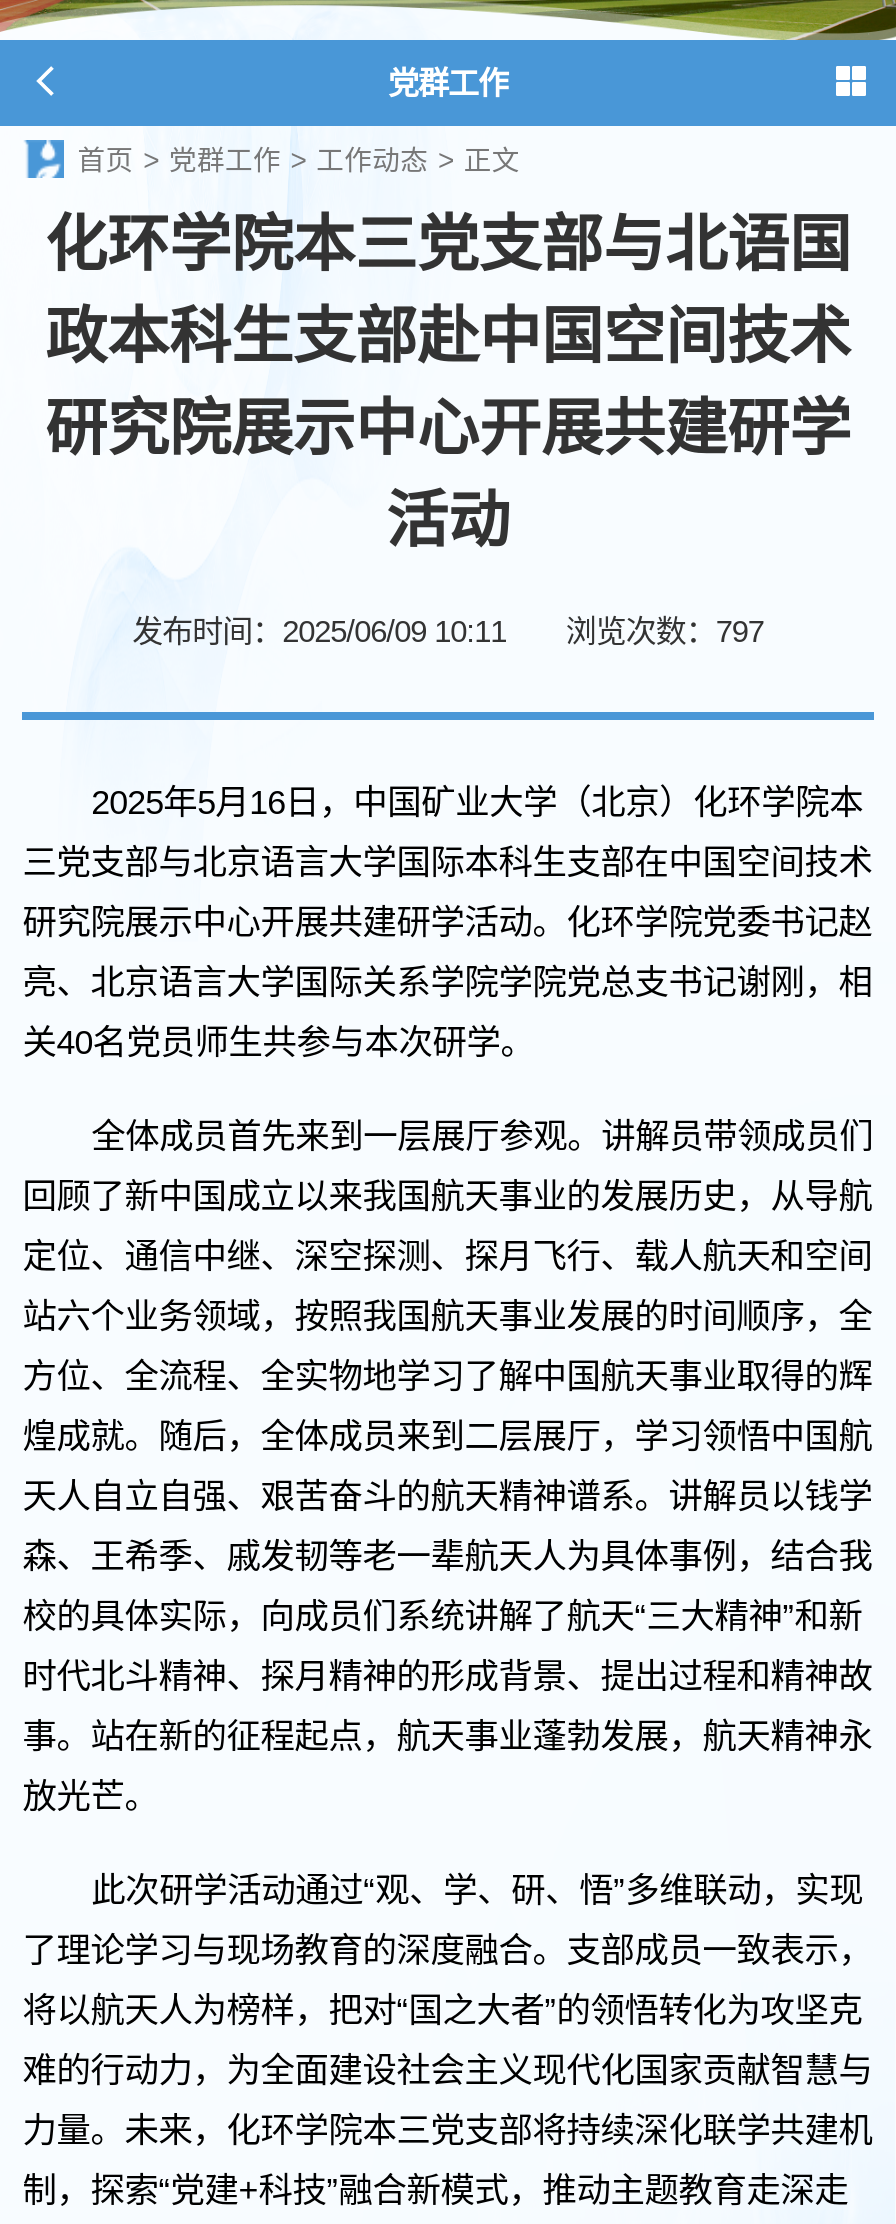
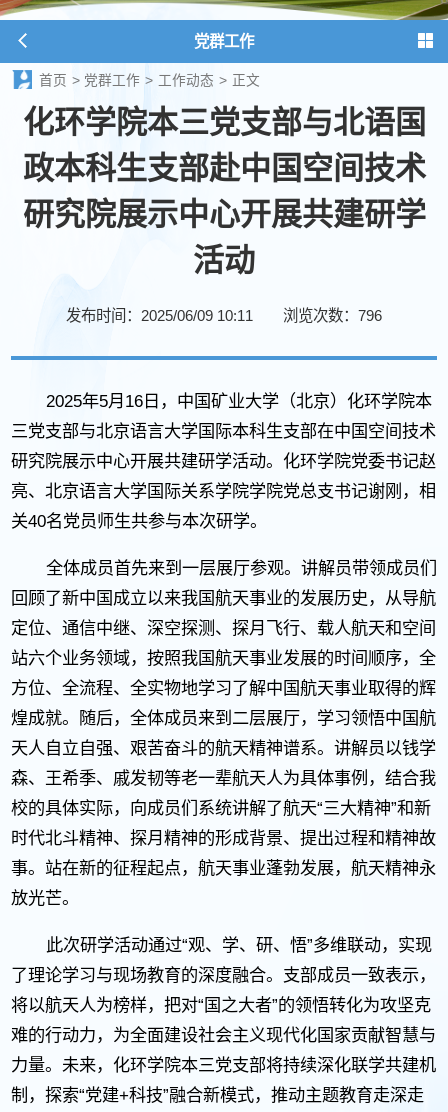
- 发布时间：2025/06/09 10:11 浏览次数：797
+ 发布时间：2025/06/09 10:11 浏览次数：796
